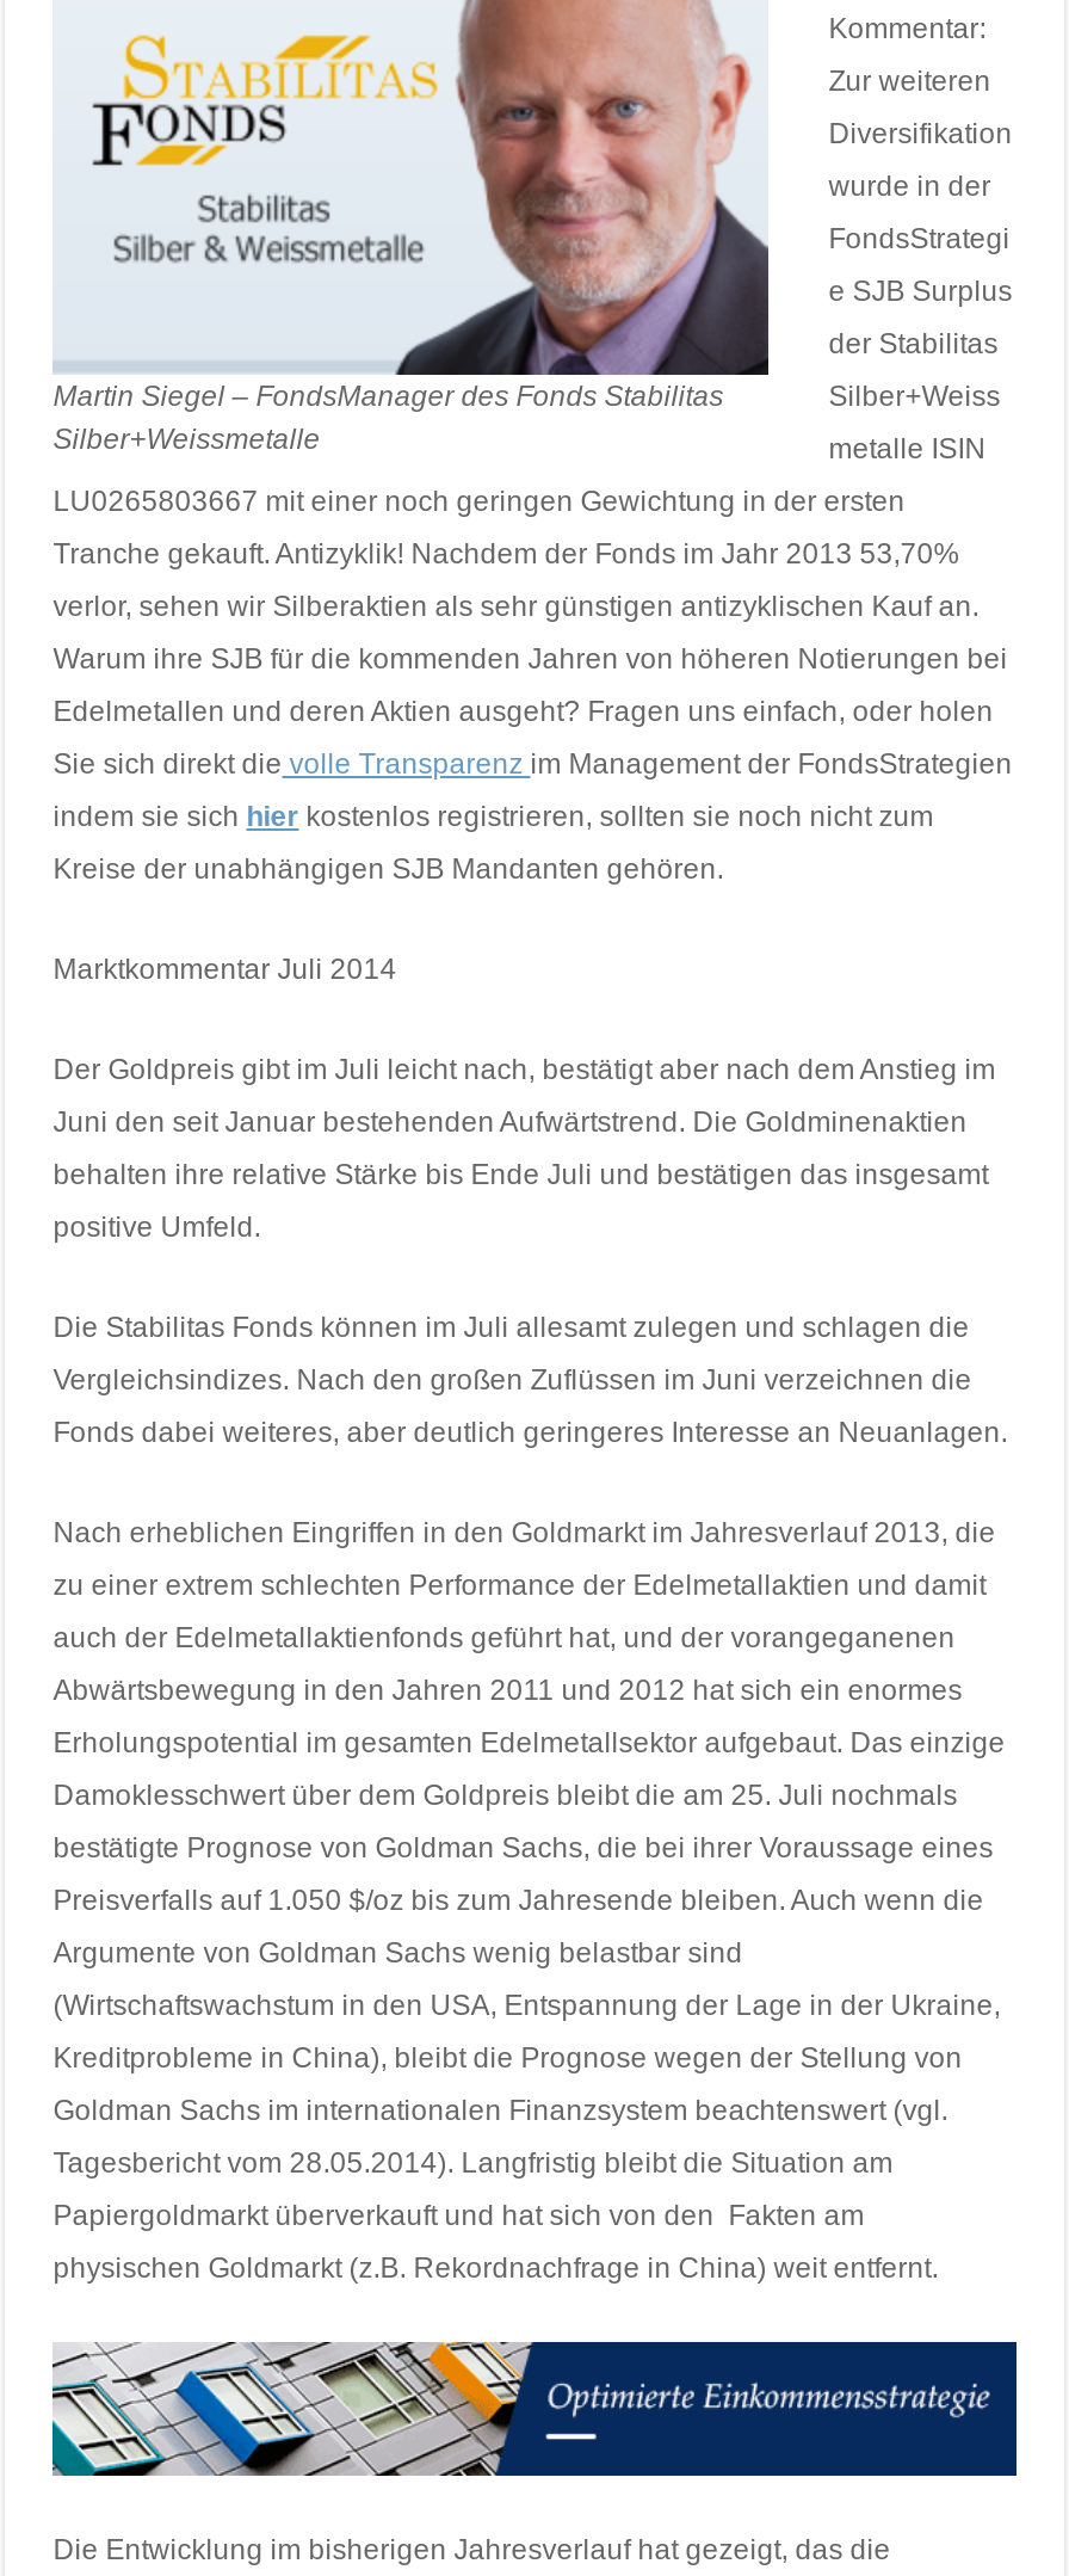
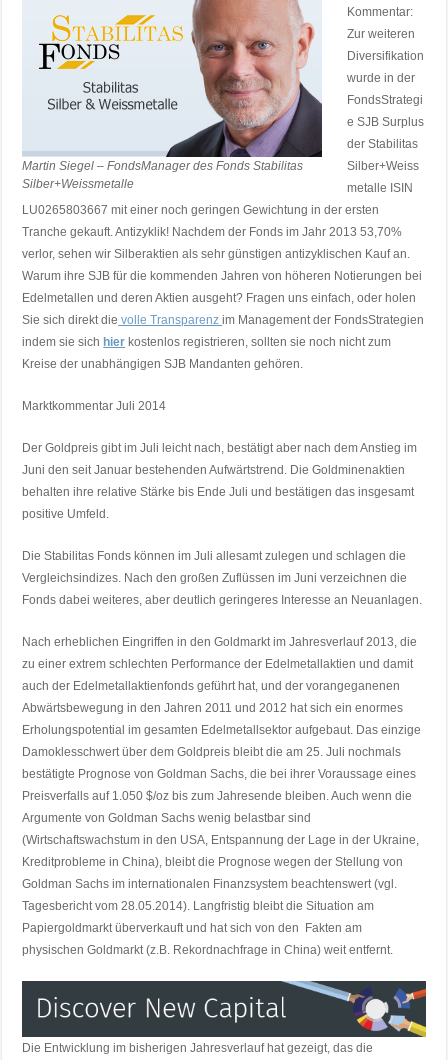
- [image]
+ [image]
